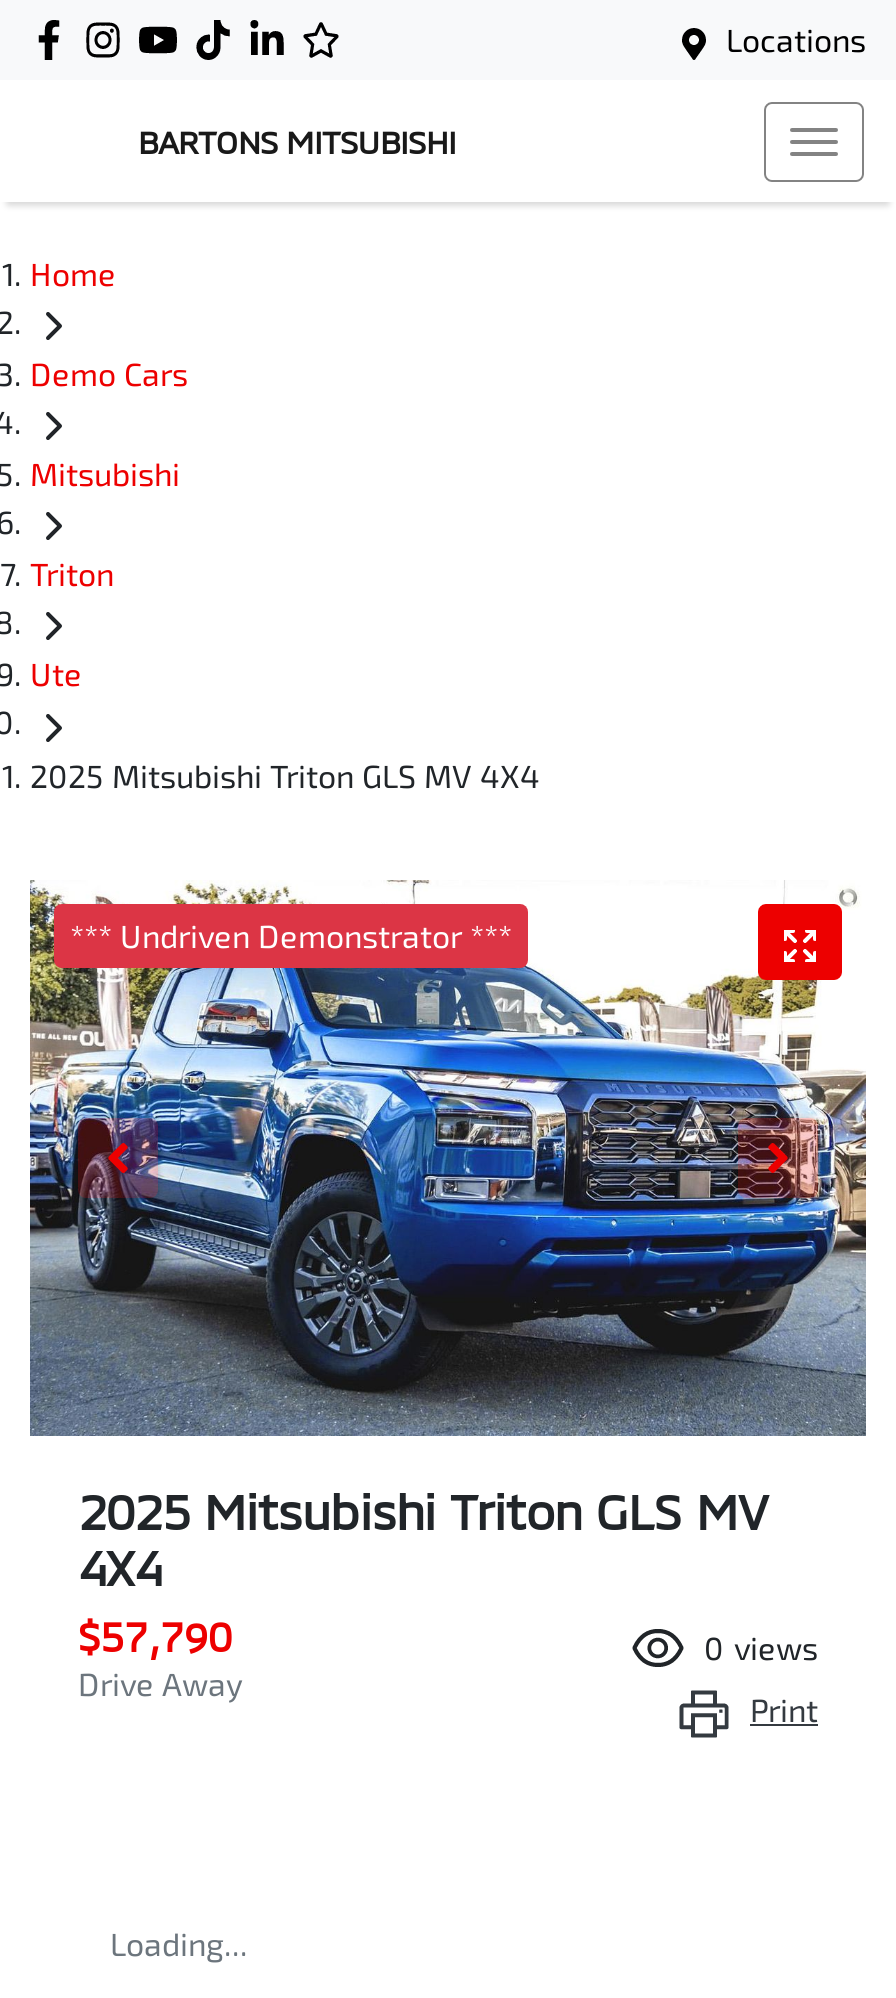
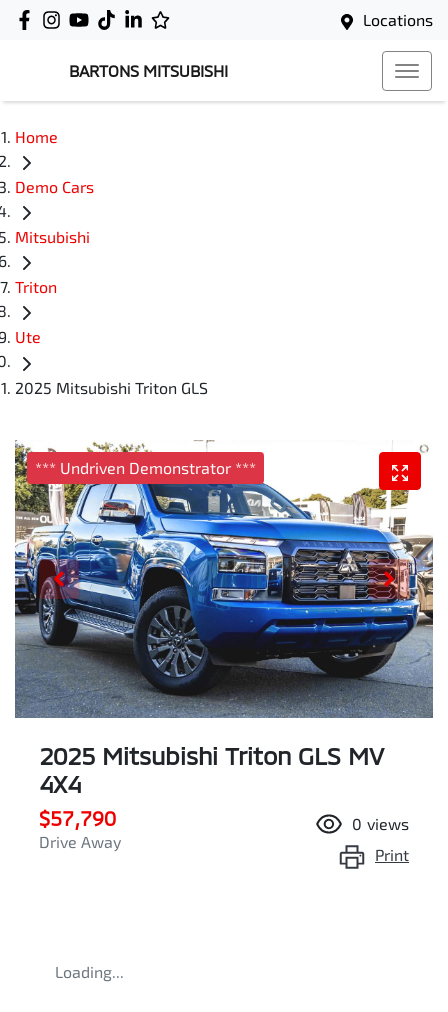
- 2025 Mitsubishi Triton GLS MV 4X4
+ 2025 Mitsubishi Triton GLS
